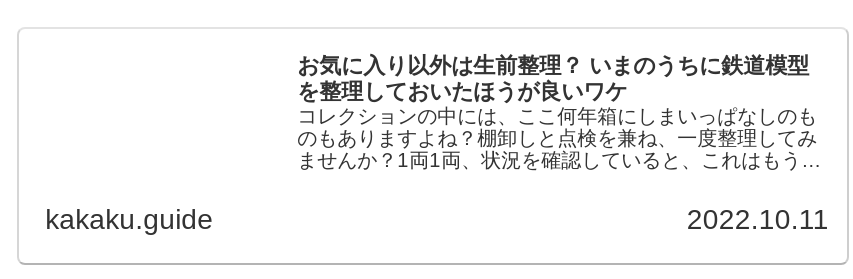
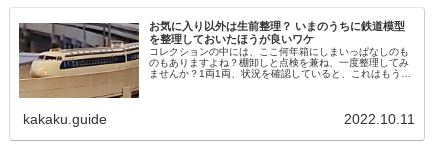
+ [image]
